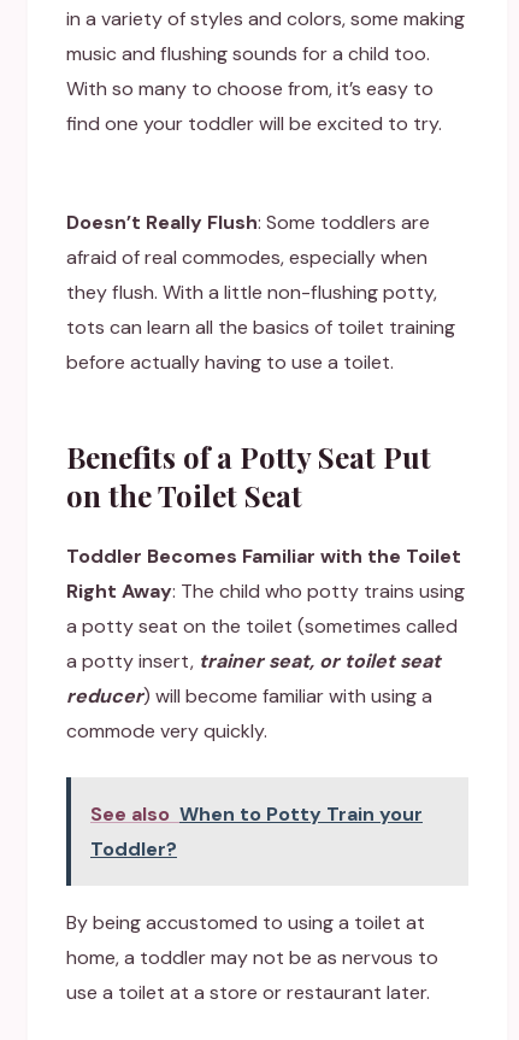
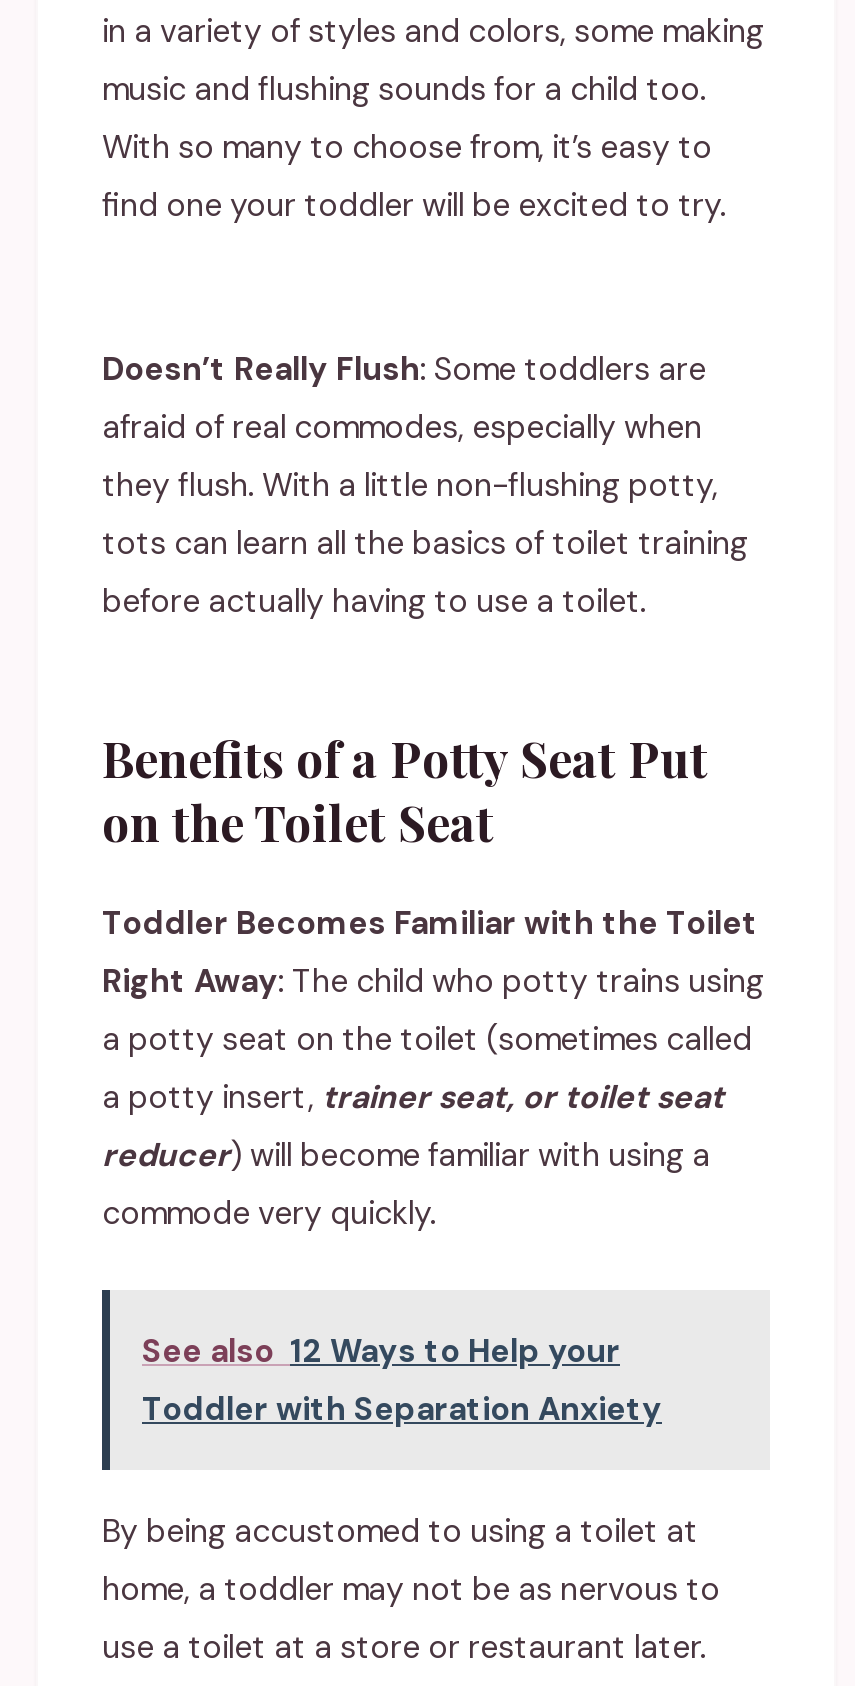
- See also When to Potty Train your
- Toddler?
+ See also 12 Ways to Help your
+ Toddler with Separation Anxiety
